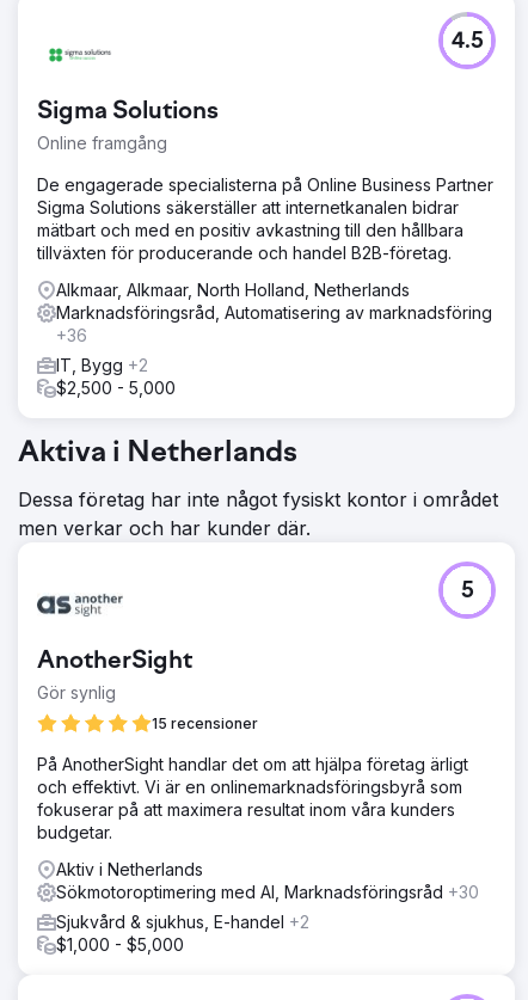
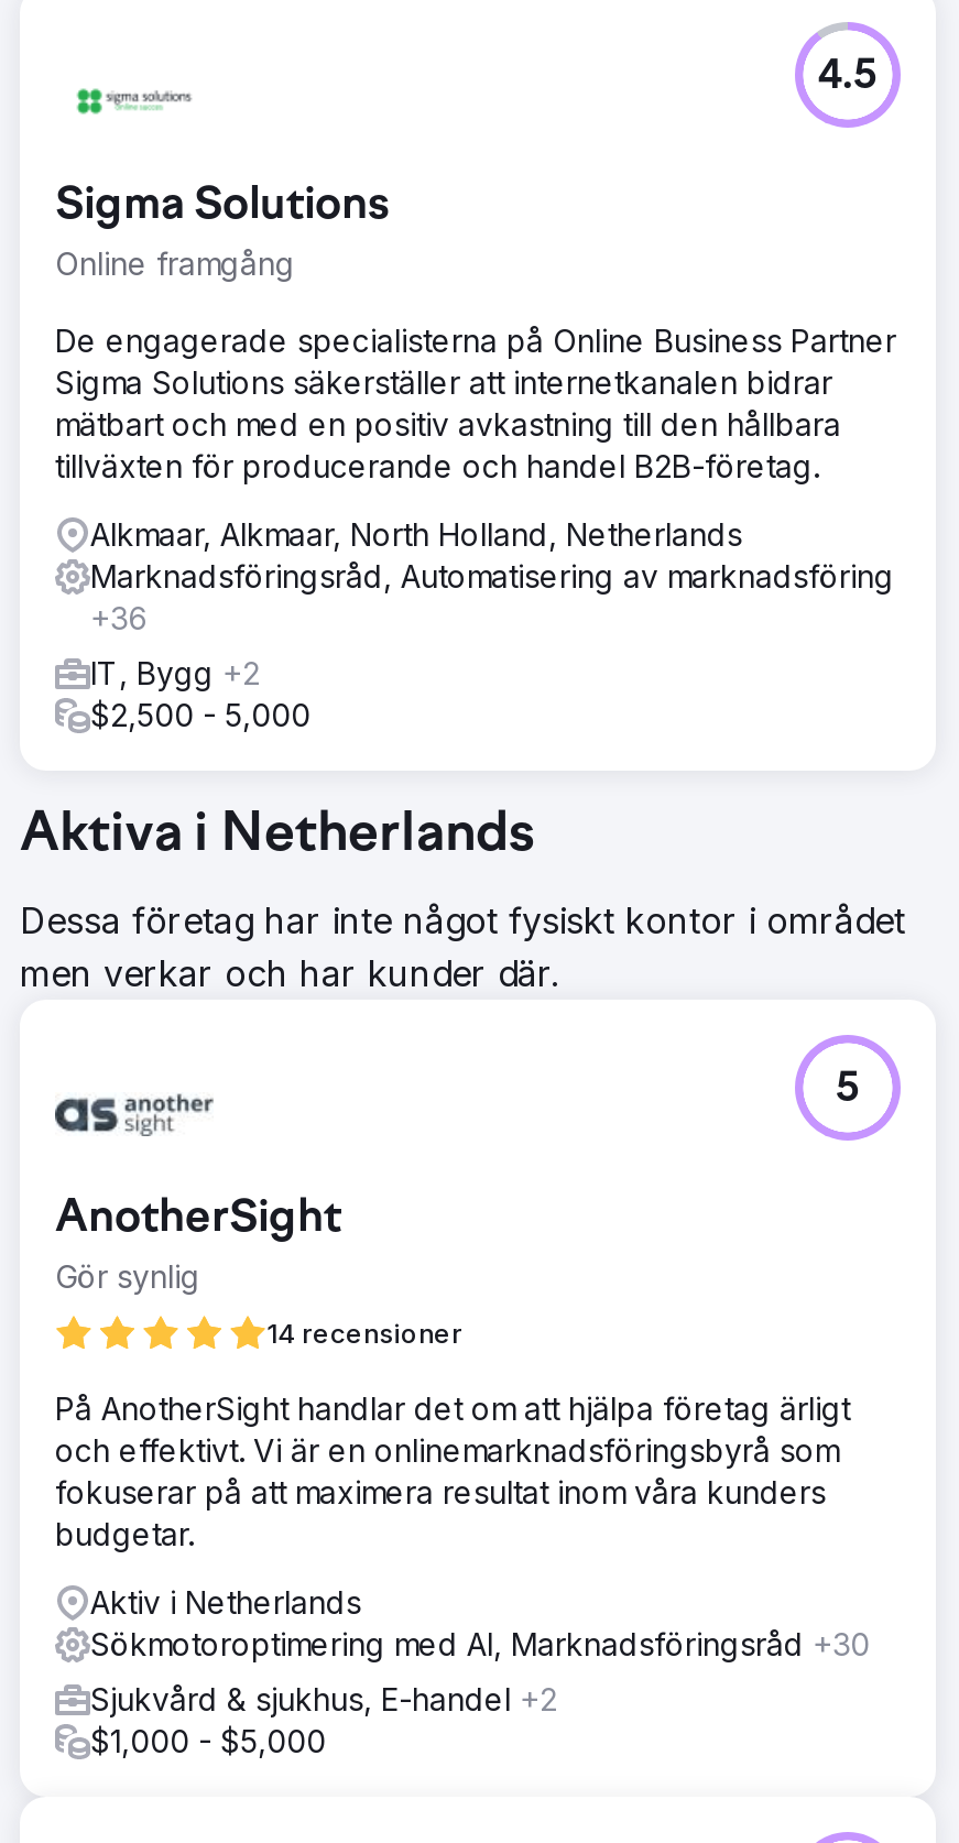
- 15 recensioner
+ 14 recensioner
